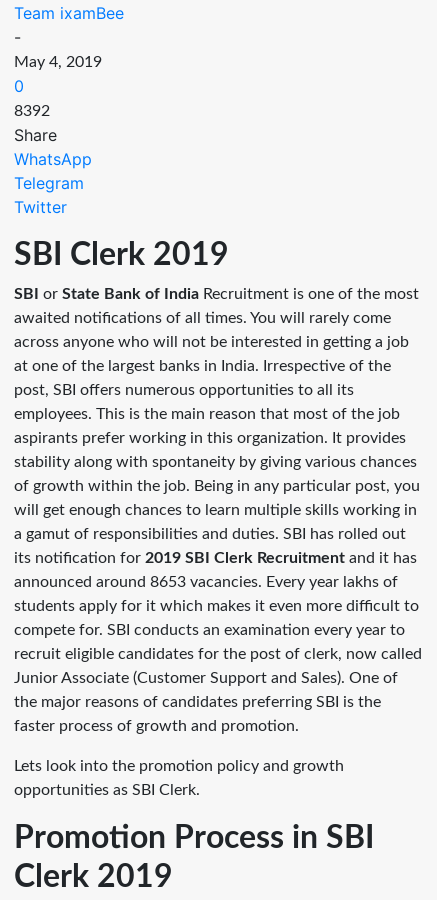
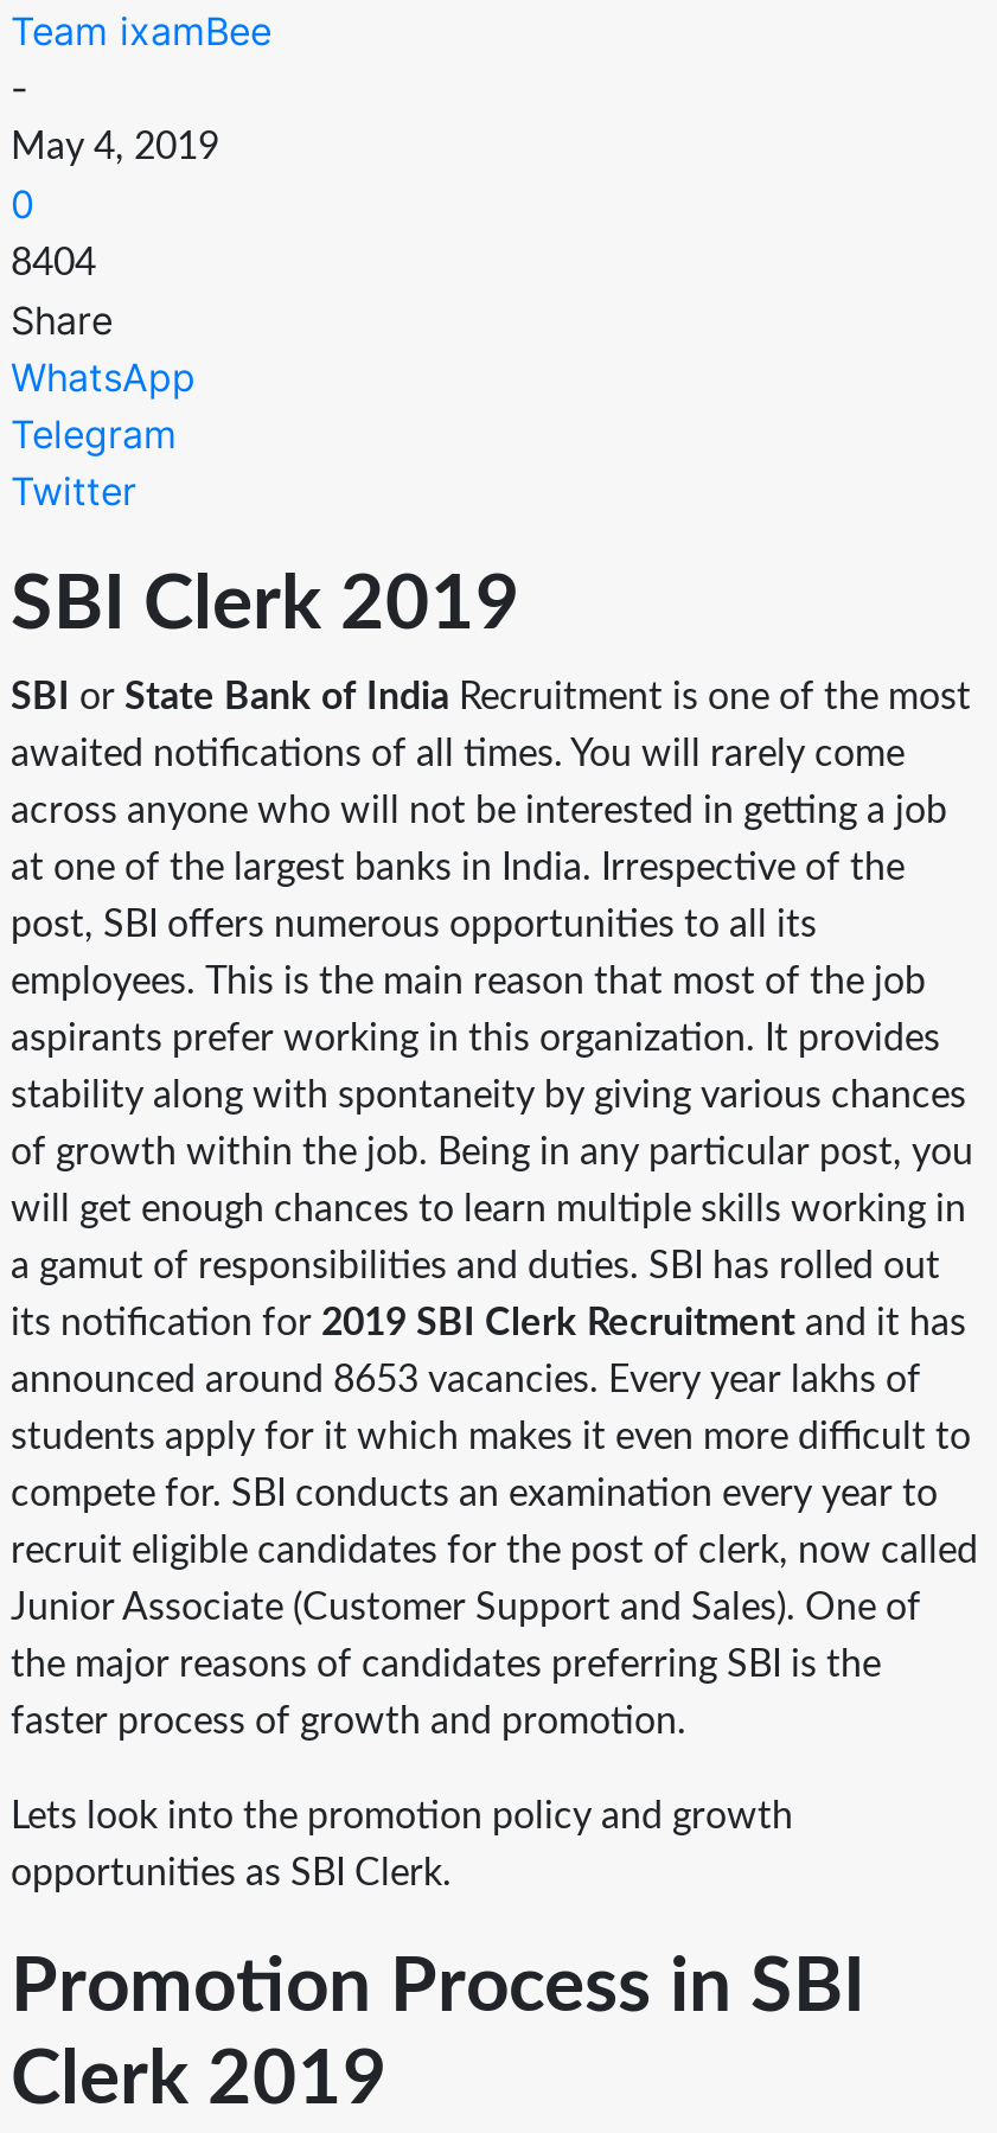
- 8392
+ 8404
